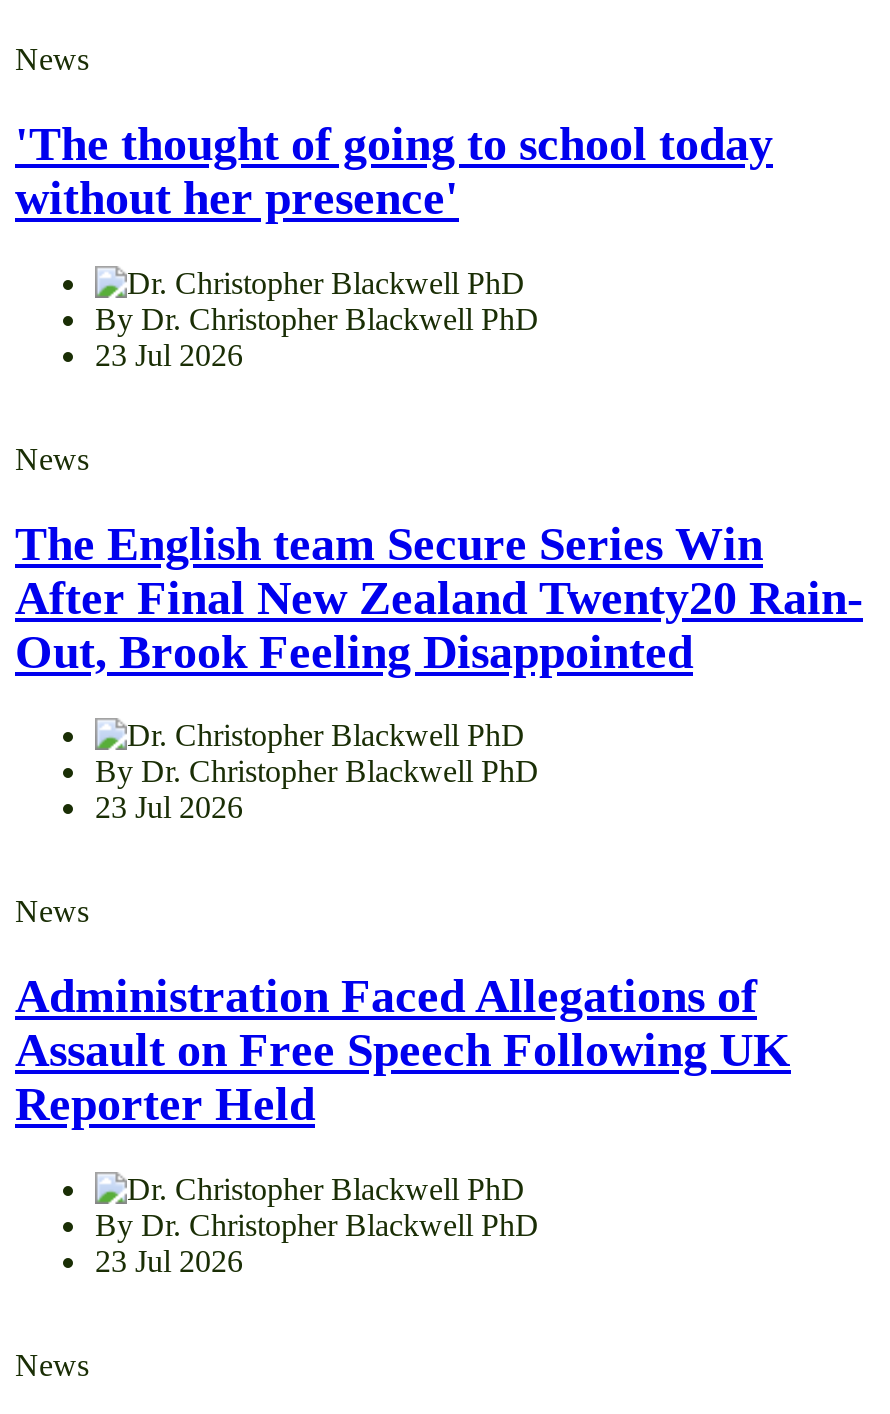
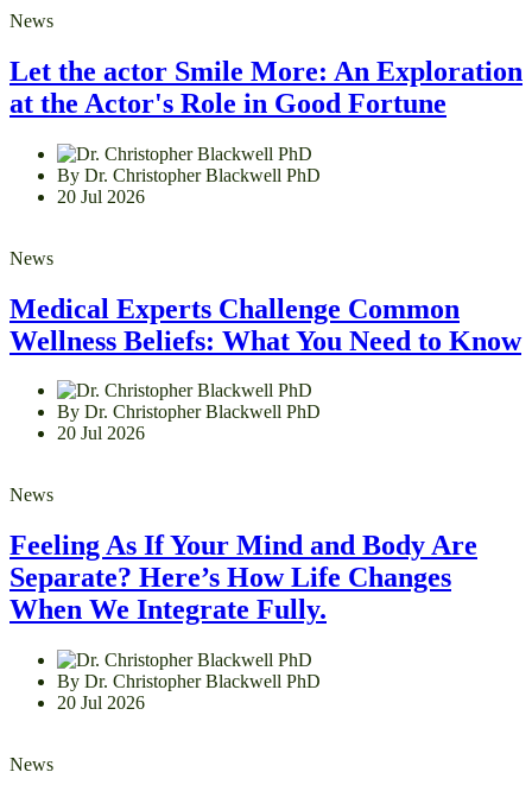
- 'The thought of going to school today
- without her presence'
+ Let the actor Smile More: An Exploration
+ at the Actor's Role in Good Fortune

- 23 Jul 2026
+ 20 Jul 2026

- The English team Secure Series Win
- After Final New Zealand Twenty20 Rain-
- Out, Brook Feeling Disappointed
+ Medical Experts Challenge Common
+ Wellness Beliefs: What You Need to Know

- 23 Jul 2026
+ 20 Jul 2026

- Administration Faced Allegations of
- Assault on Free Speech Following UK
- Reporter Held
+ Feeling As If Your Mind and Body Are
+ Separate? Here’s How Life Changes
+ When We Integrate Fully.

- 23 Jul 2026
+ 20 Jul 2026
